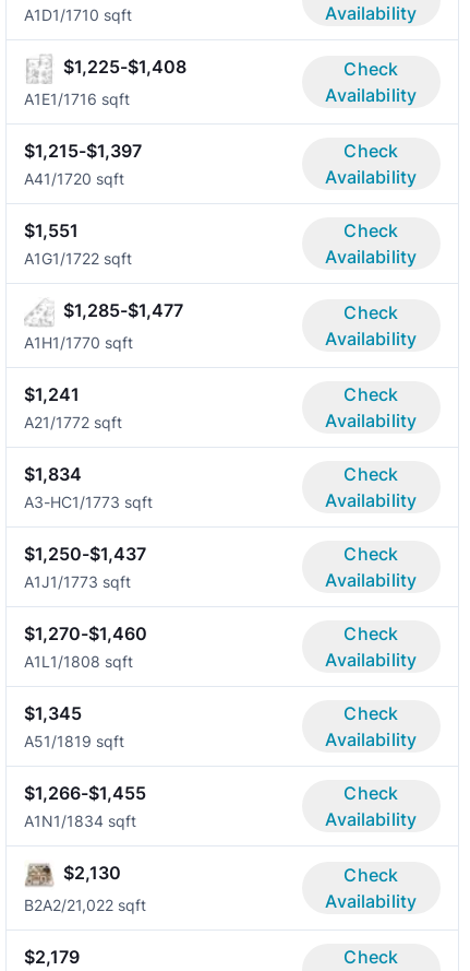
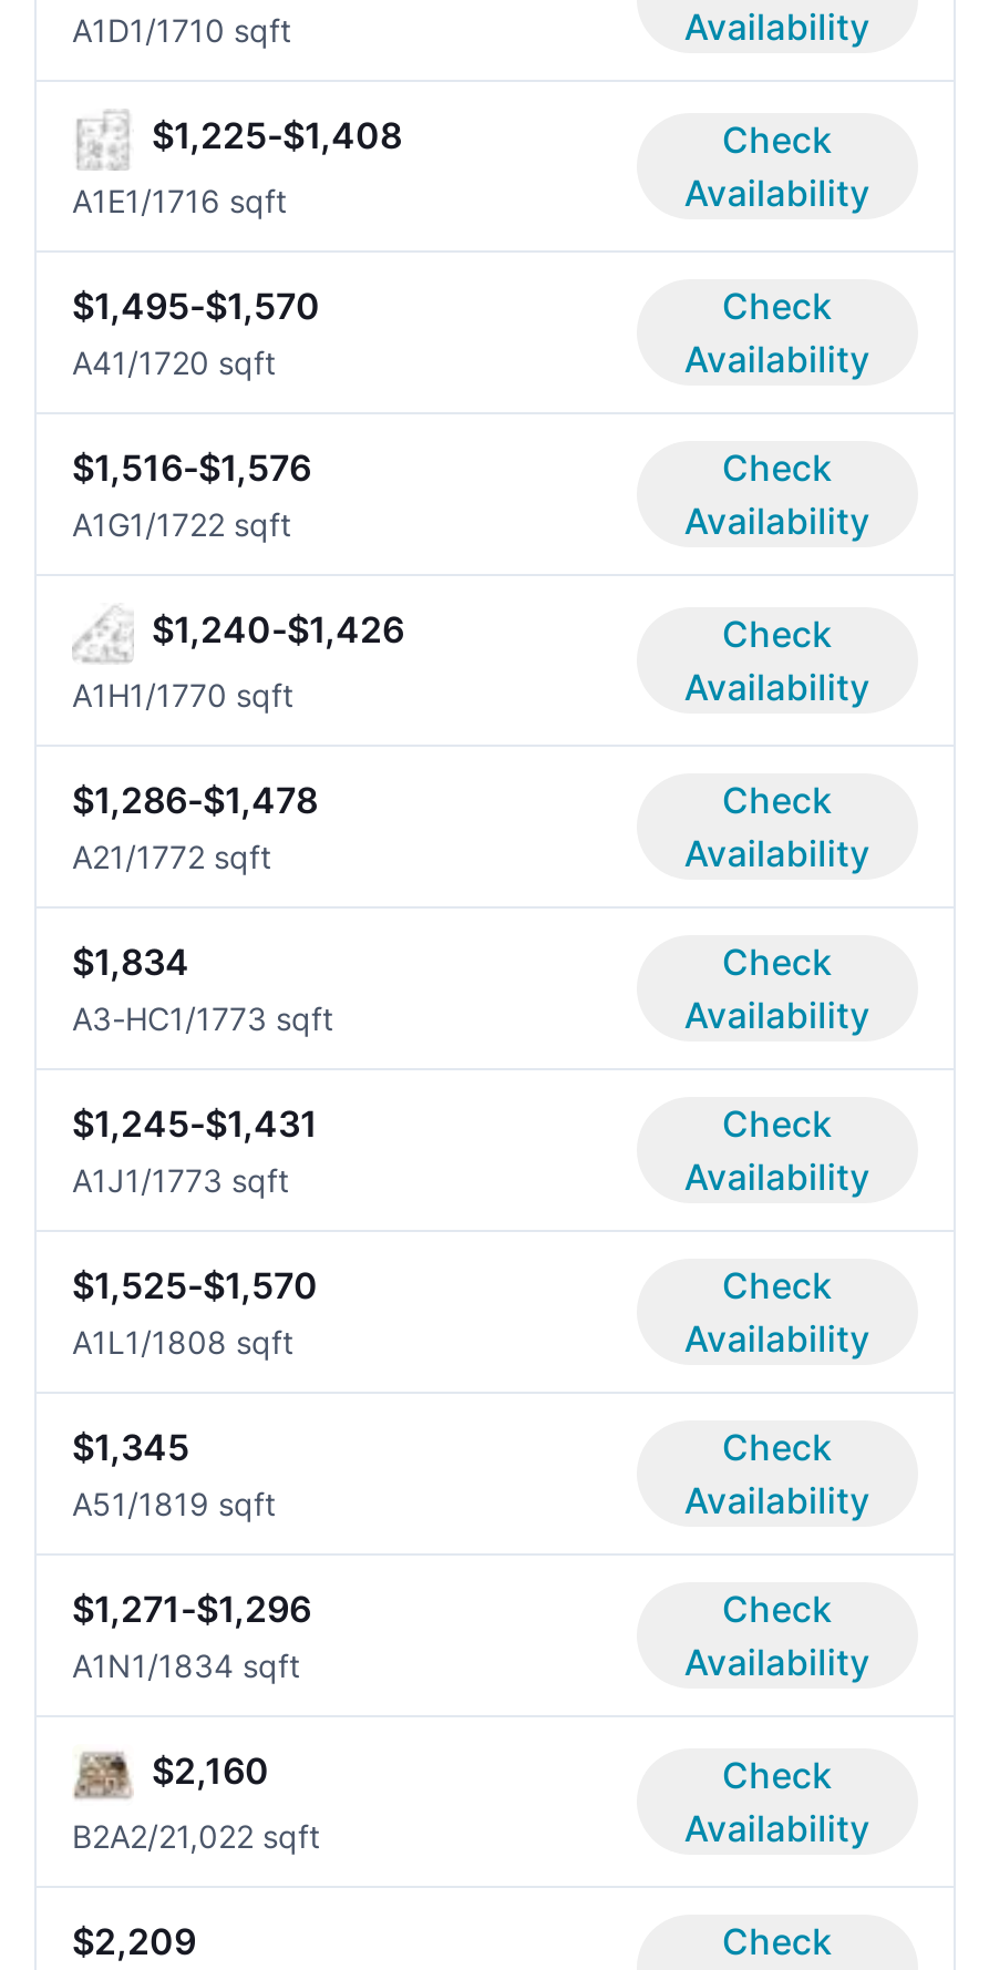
- $1,215-$1,397
+ $1,495-$1,570

- $1,551
+ $1,516-$1,576

- $1,285-$1,477
+ $1,240-$1,426

- $1,241
+ $1,286-$1,478

- $1,250-$1,437
+ $1,245-$1,431

- $1,270-$1,460
+ $1,525-$1,570

- $1,266-$1,455
+ $1,271-$1,296

- $2,130
+ $2,160

- $2,179
+ $2,209
